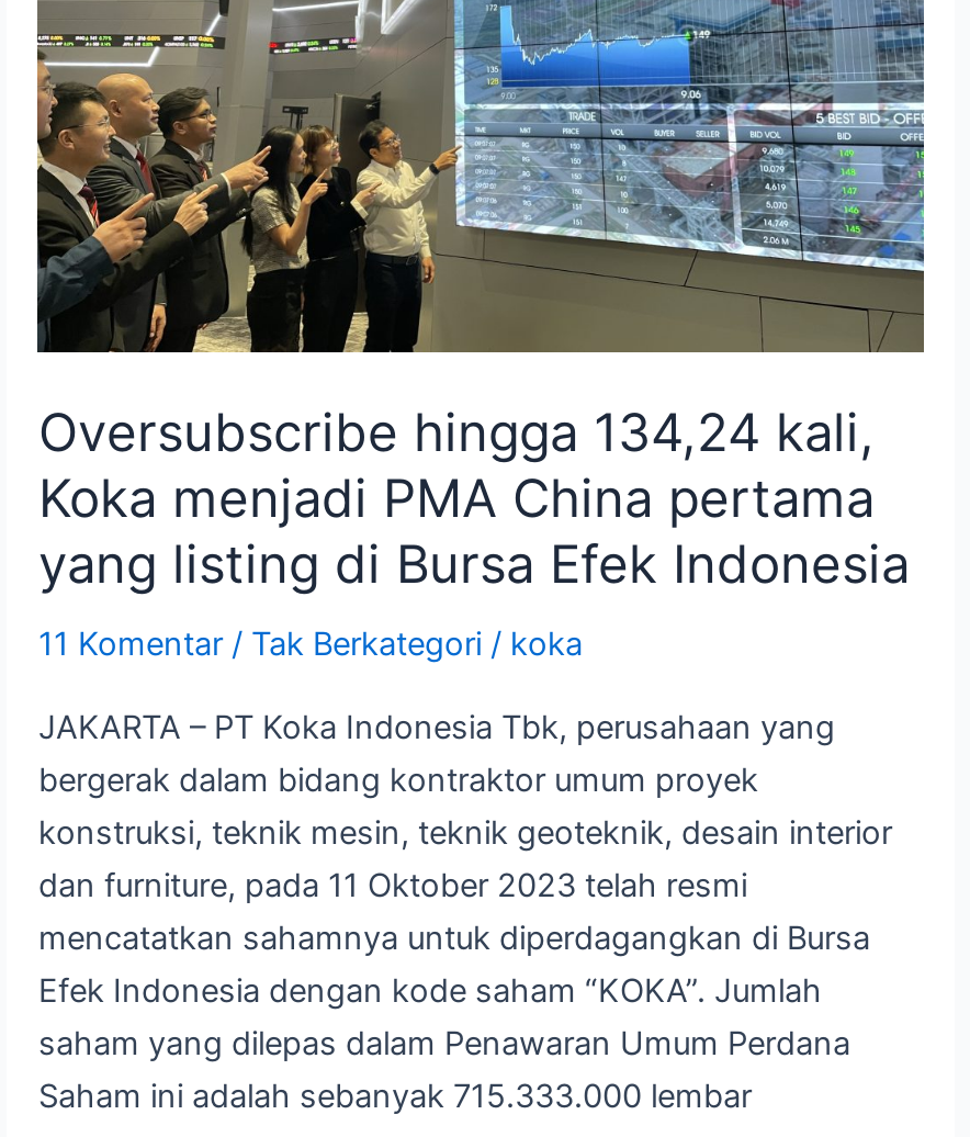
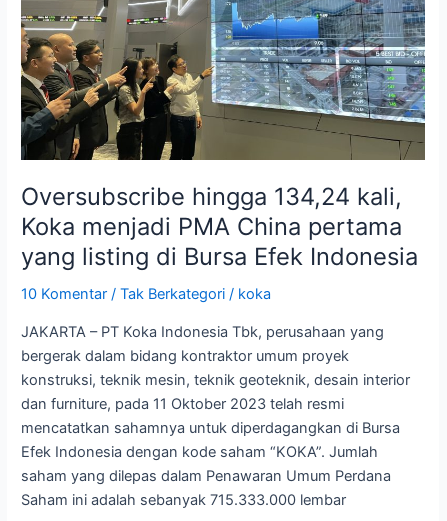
- 11 Komentar / Tak Berkategori / koka
+ 10 Komentar / Tak Berkategori / koka
